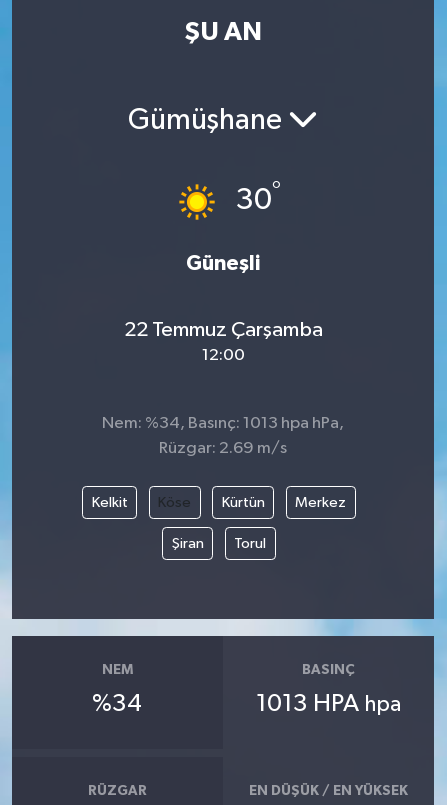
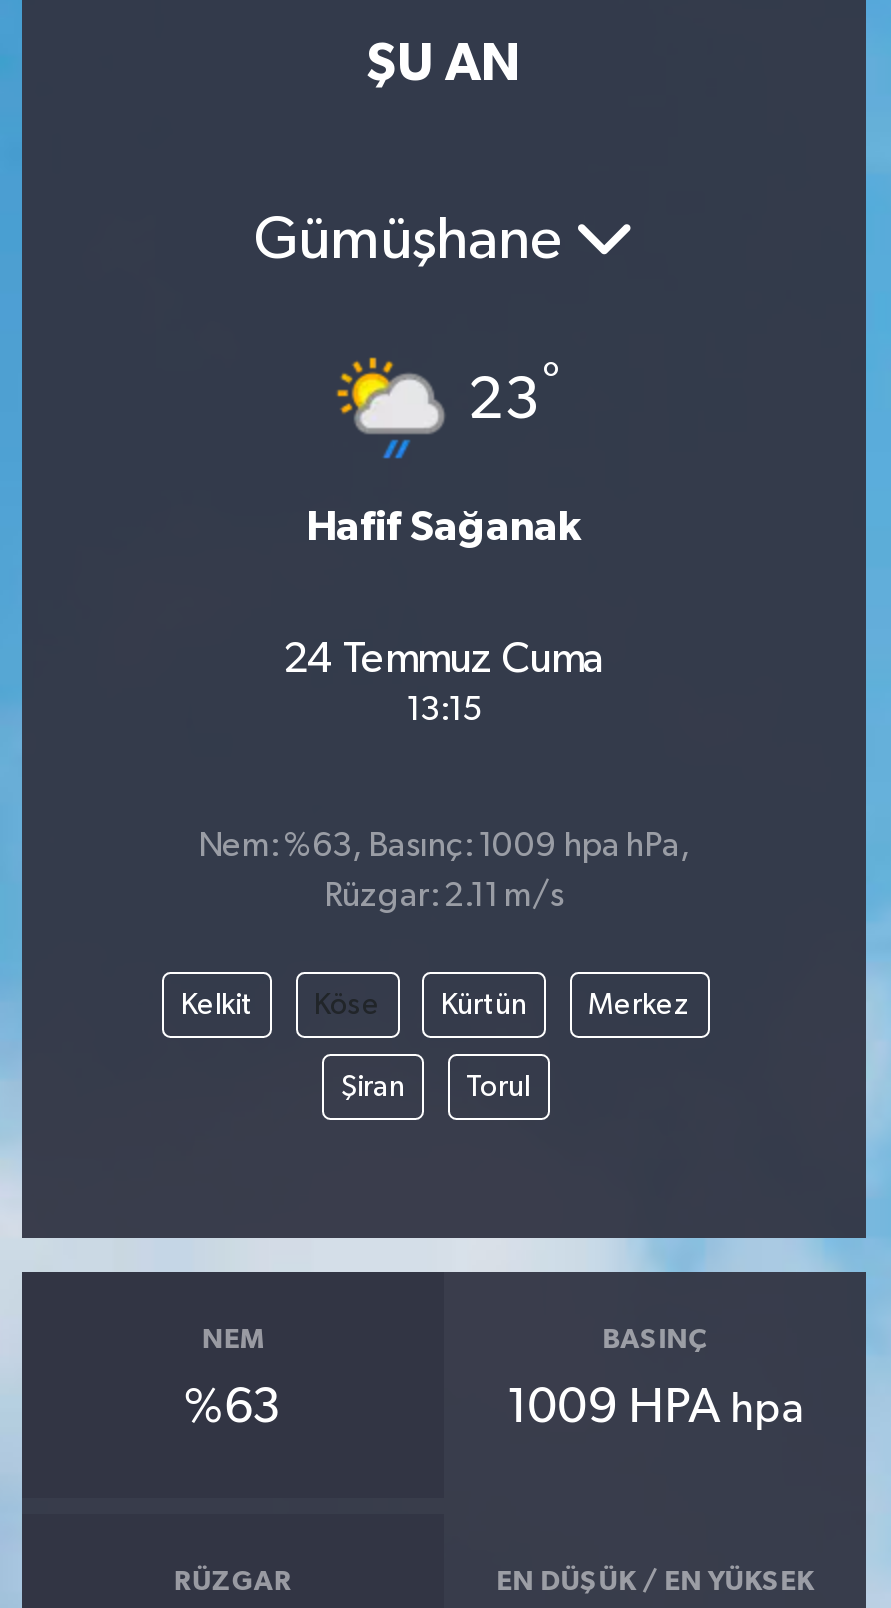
- [image]
- 30°
+ [image]
+ 23°

- Güneşli
+ Hafif Sağanak

- 22 Temmuz Çarşamba
- 12:00
+ 24 Temmuz Cuma
+ 13:15

- Nem: %34, Basınç: 1013 hpa hPa,
+ Nem: %63, Basınç: 1009 hpa hPa,

- Rüzgar: 2.69 m/s
+ Rüzgar: 2.11 m/s

- %34
+ %63

- 1013 HPA hpa
+ 1009 HPA hpa
